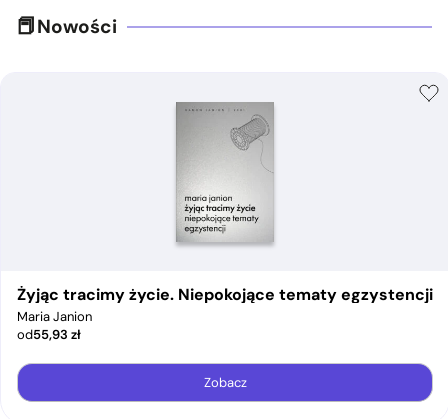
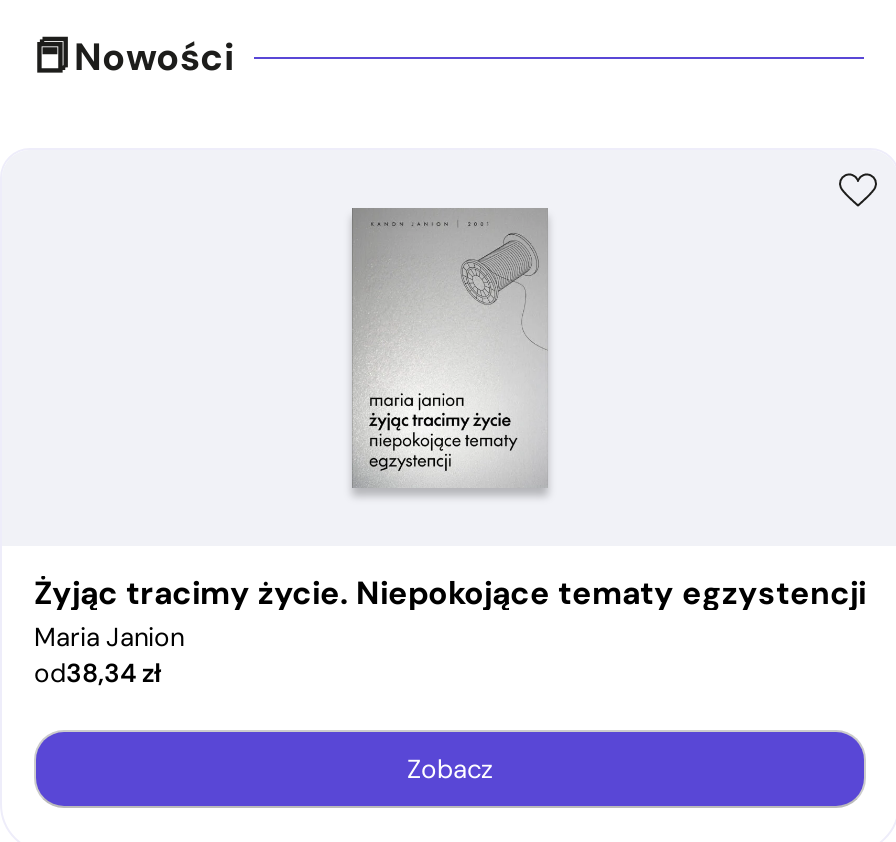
- od55,93 zł
+ od38,34 zł
